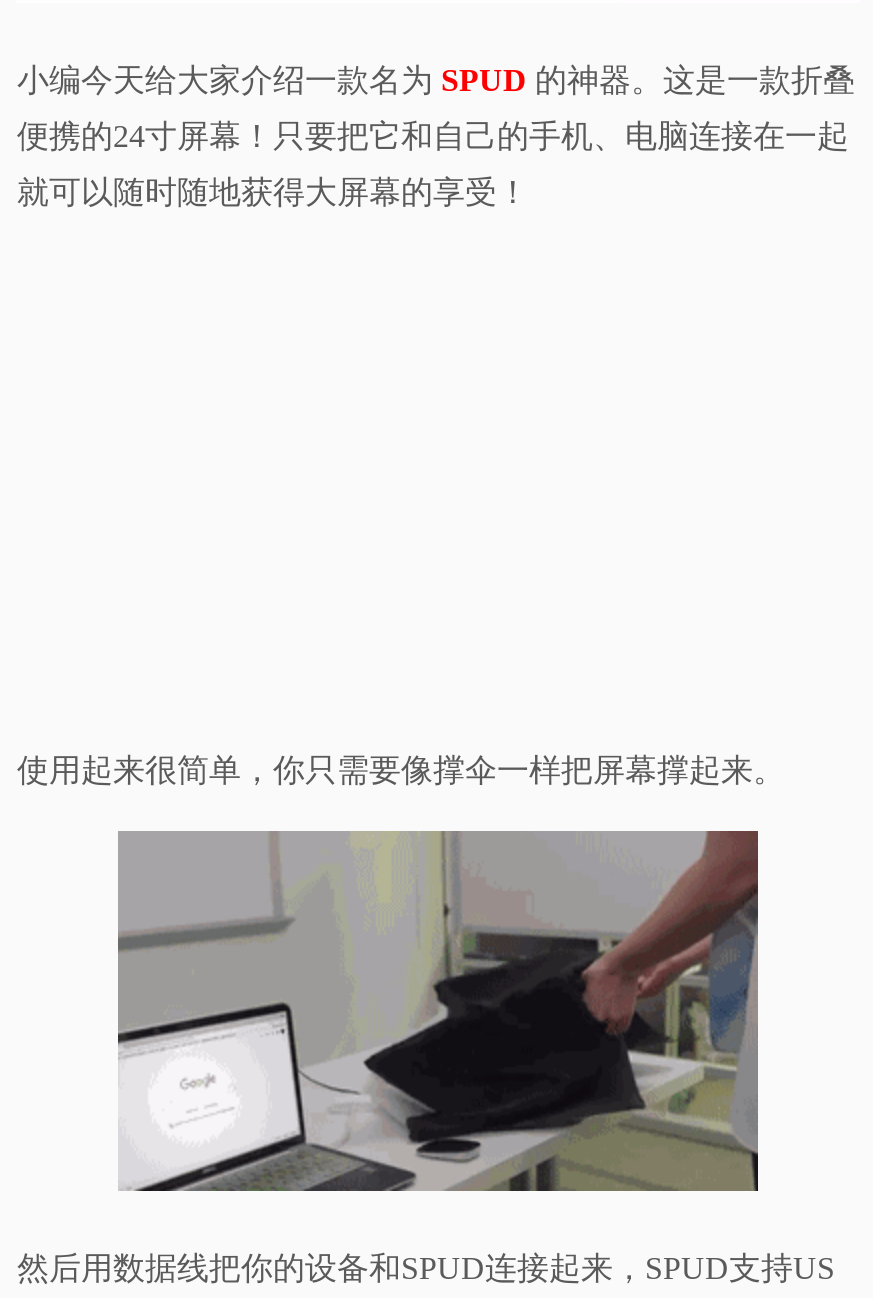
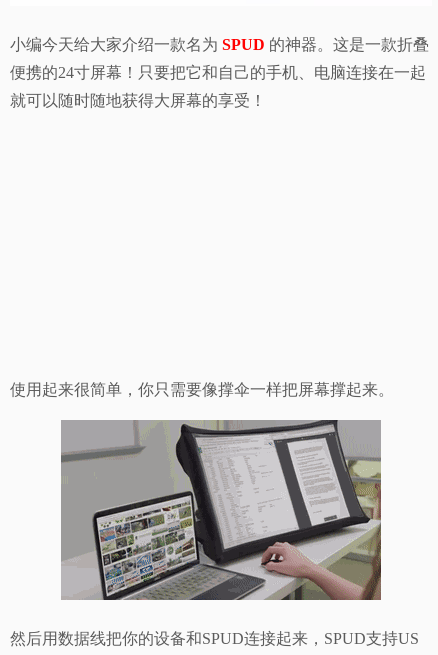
- [image]
+ [image]
